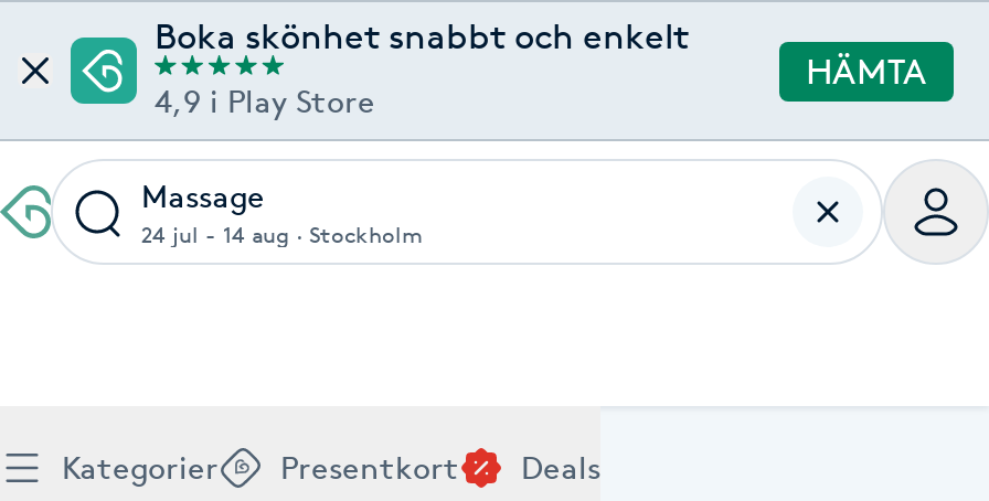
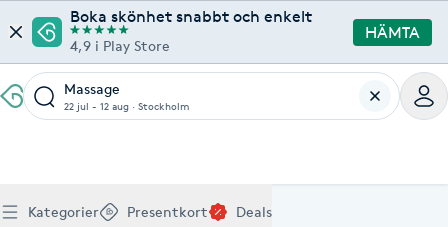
- 24 jul - 14 aug · Stockholm
+ 22 jul - 12 aug · Stockholm
